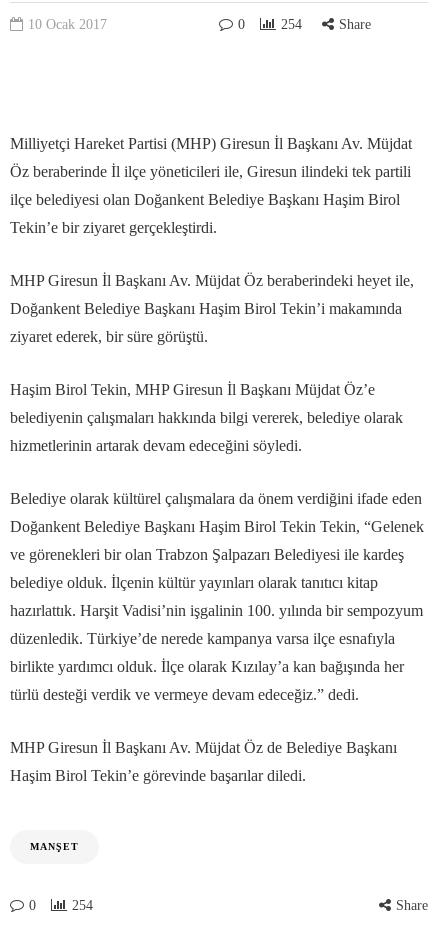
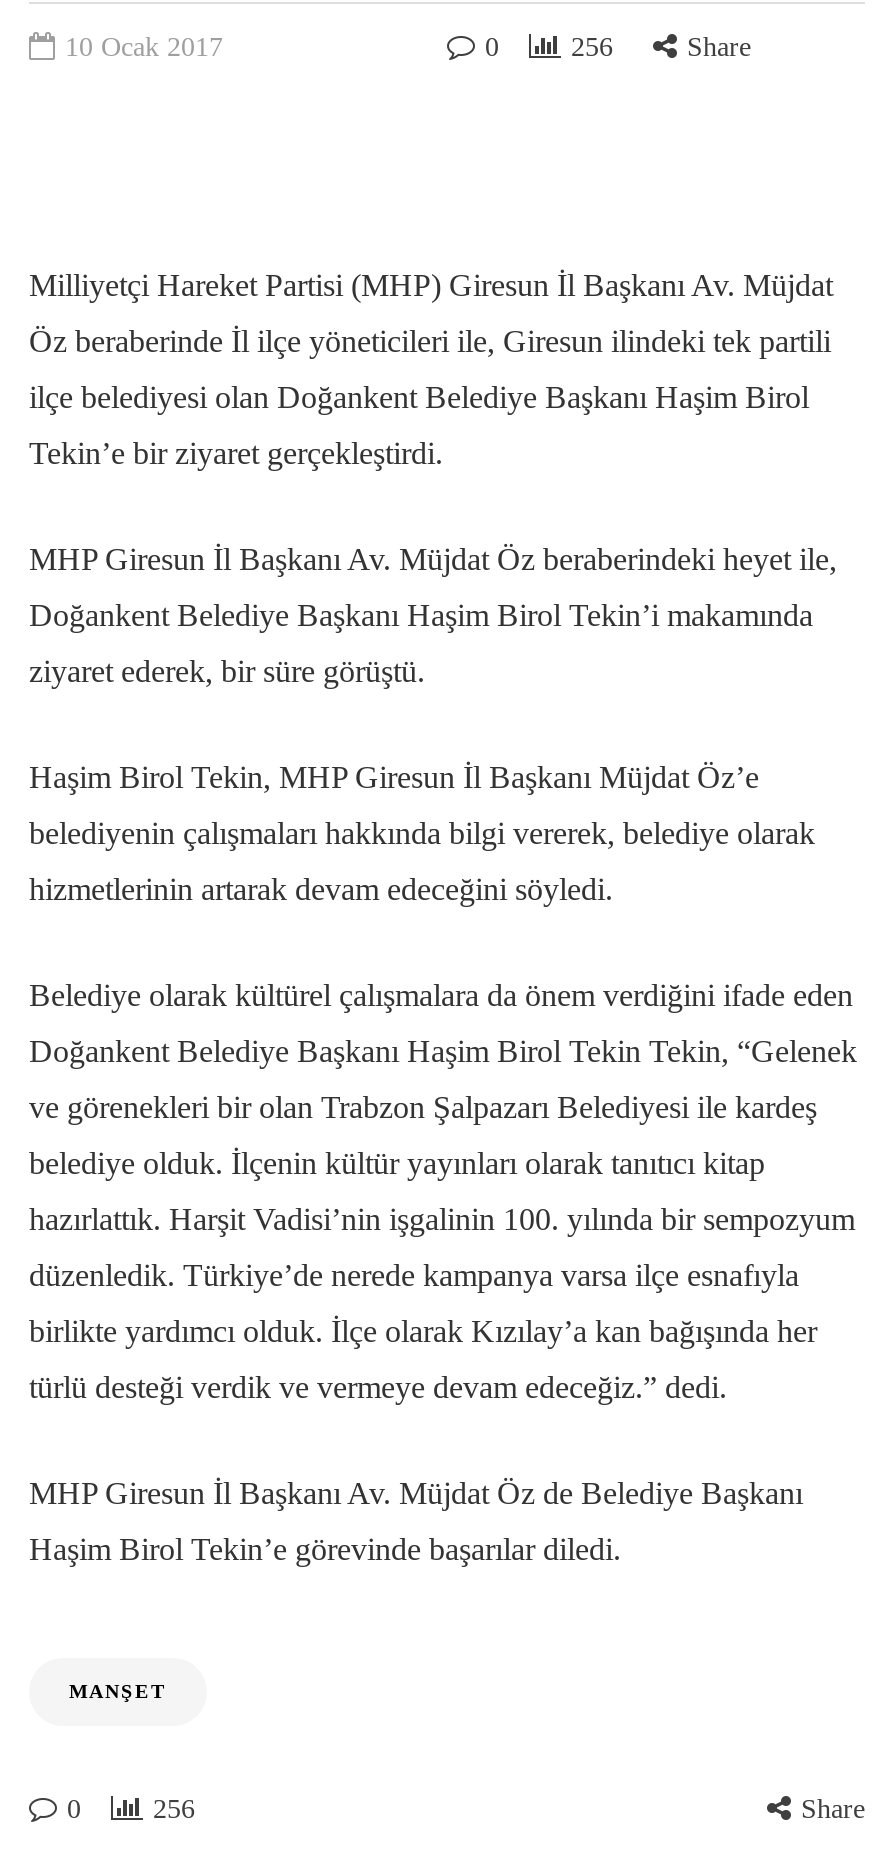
- 254
+ 256

- 254
+ 256
